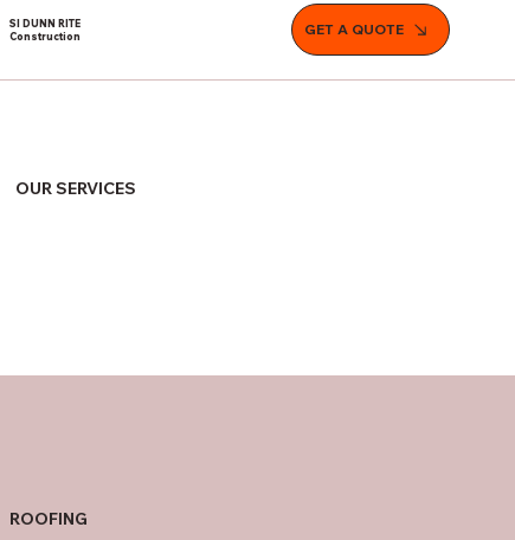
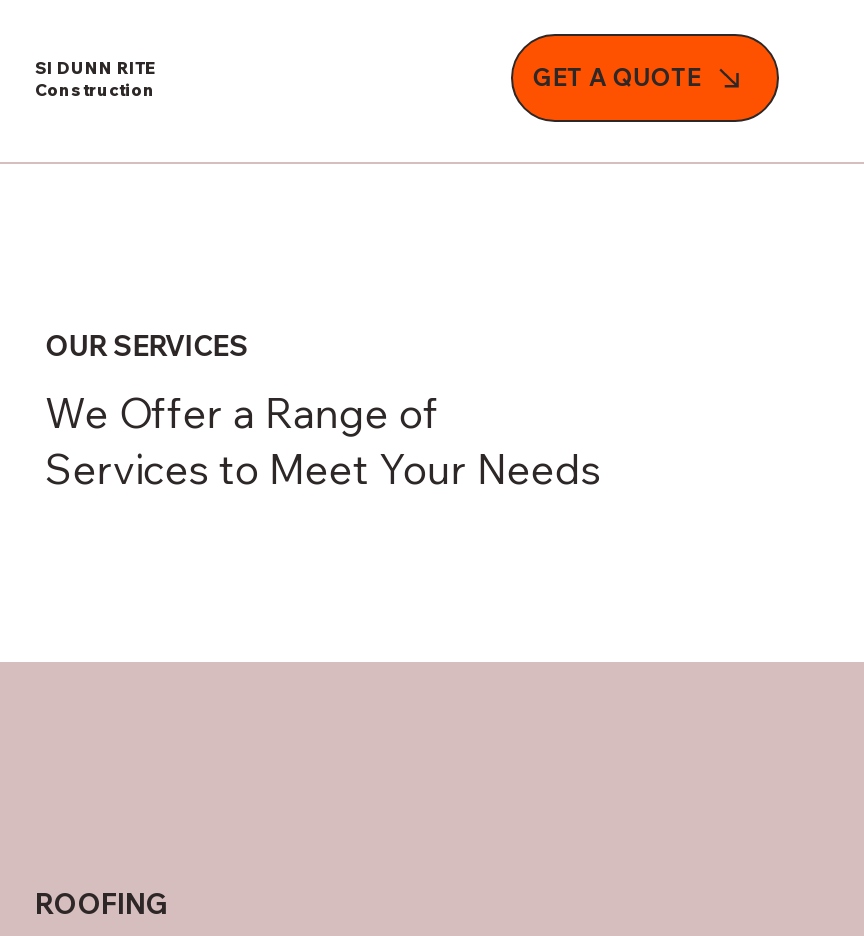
+ We Offer a Range of
+ Services to Meet Your Needs
